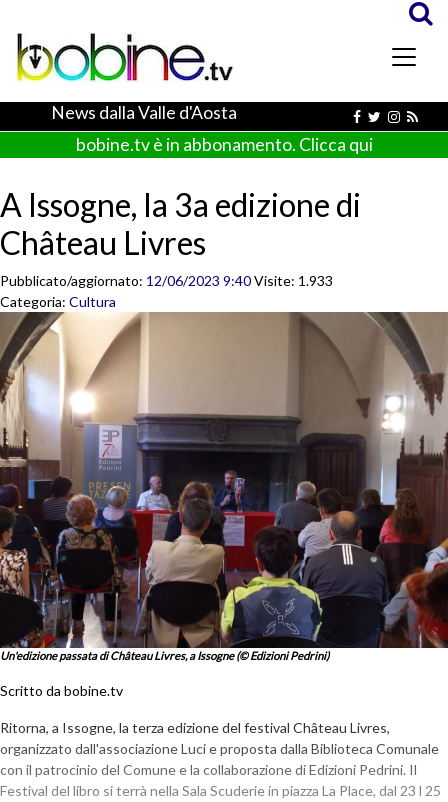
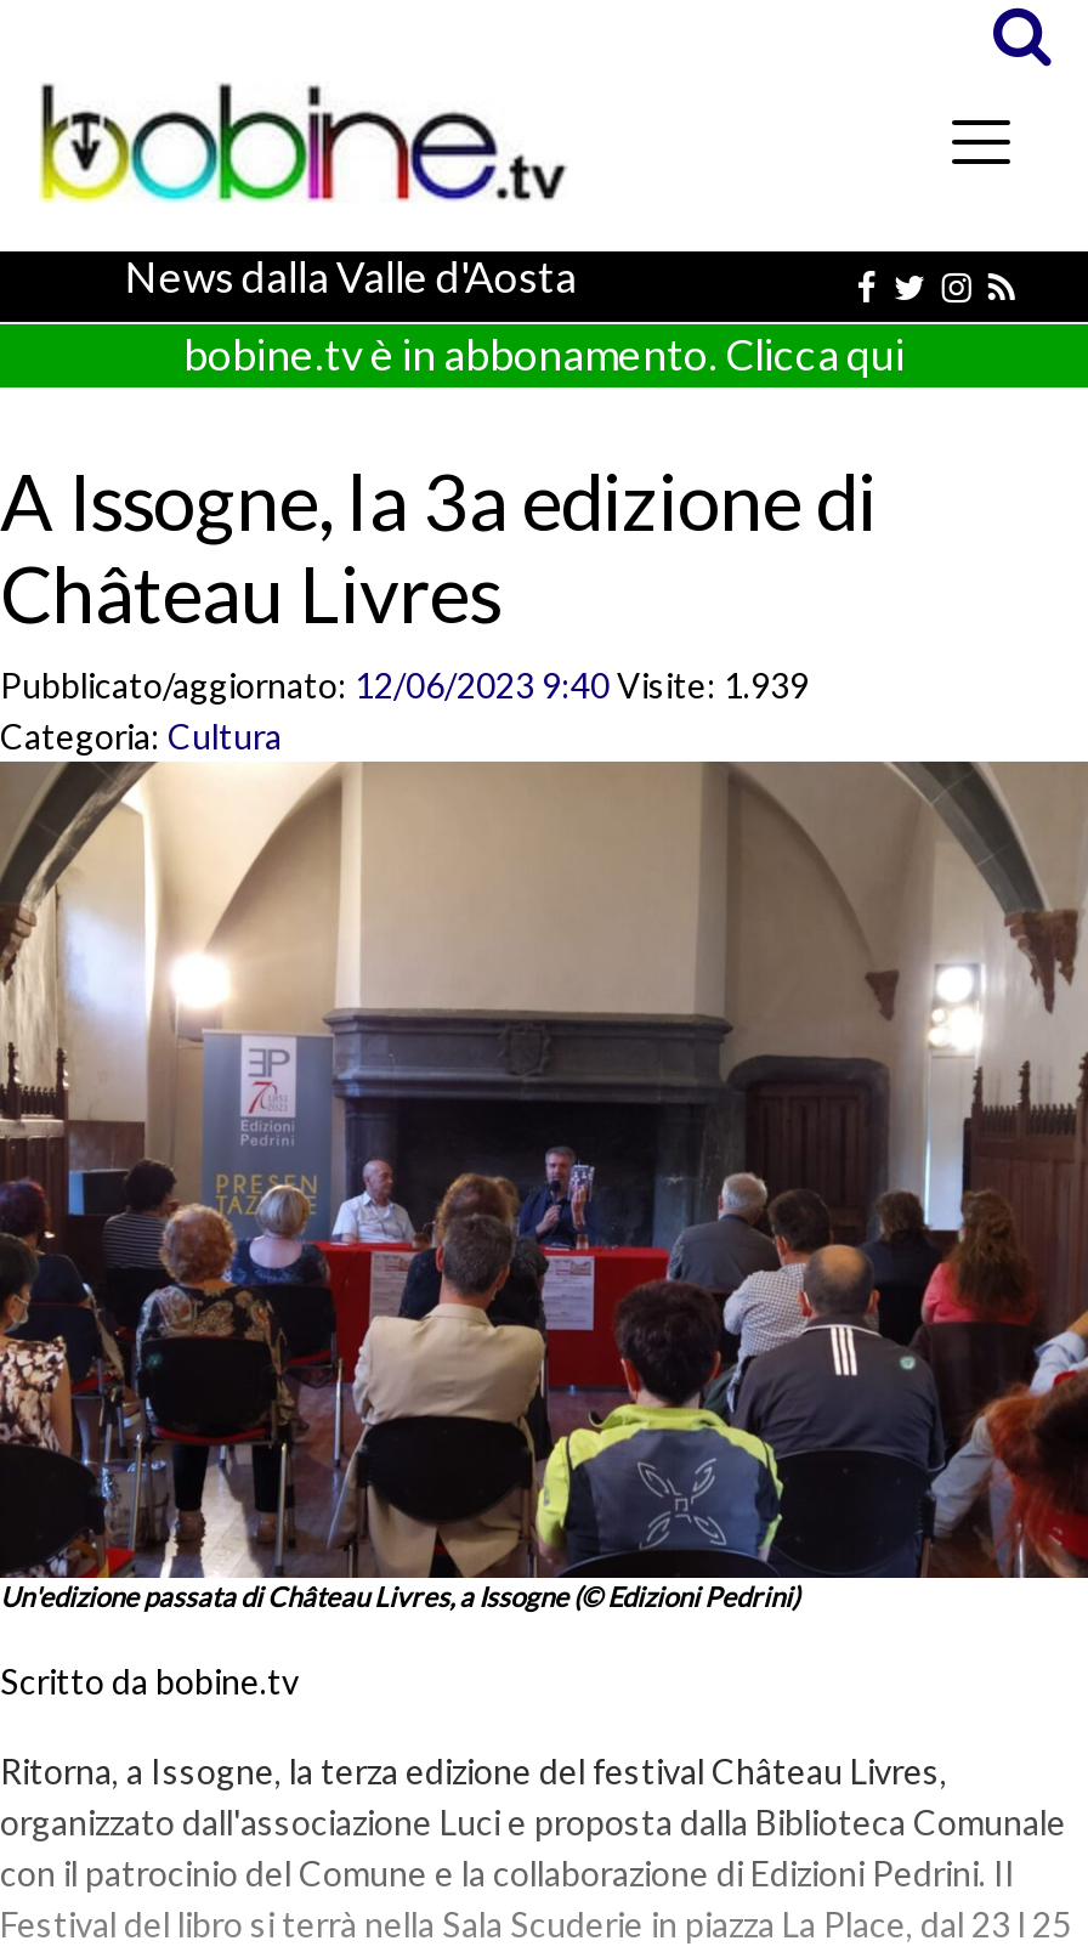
- Pubblicato/aggiornato: 12/06/2023 9:40 Visite: 1.933
+ Pubblicato/aggiornato: 12/06/2023 9:40 Visite: 1.939
